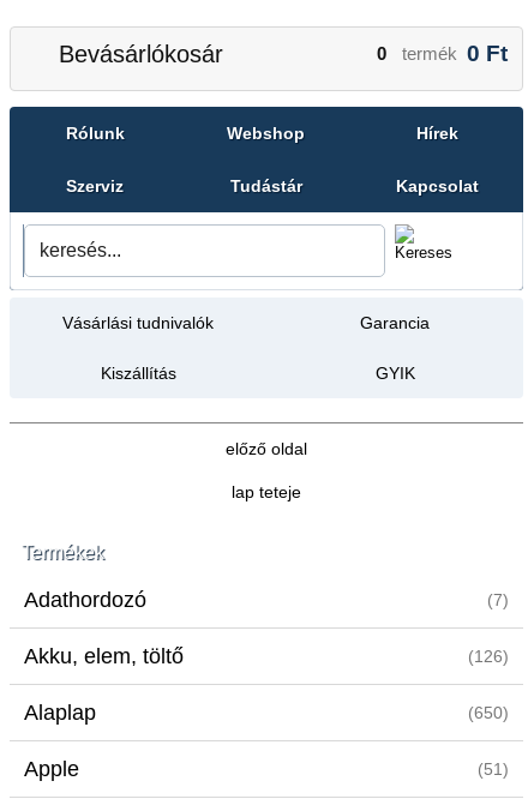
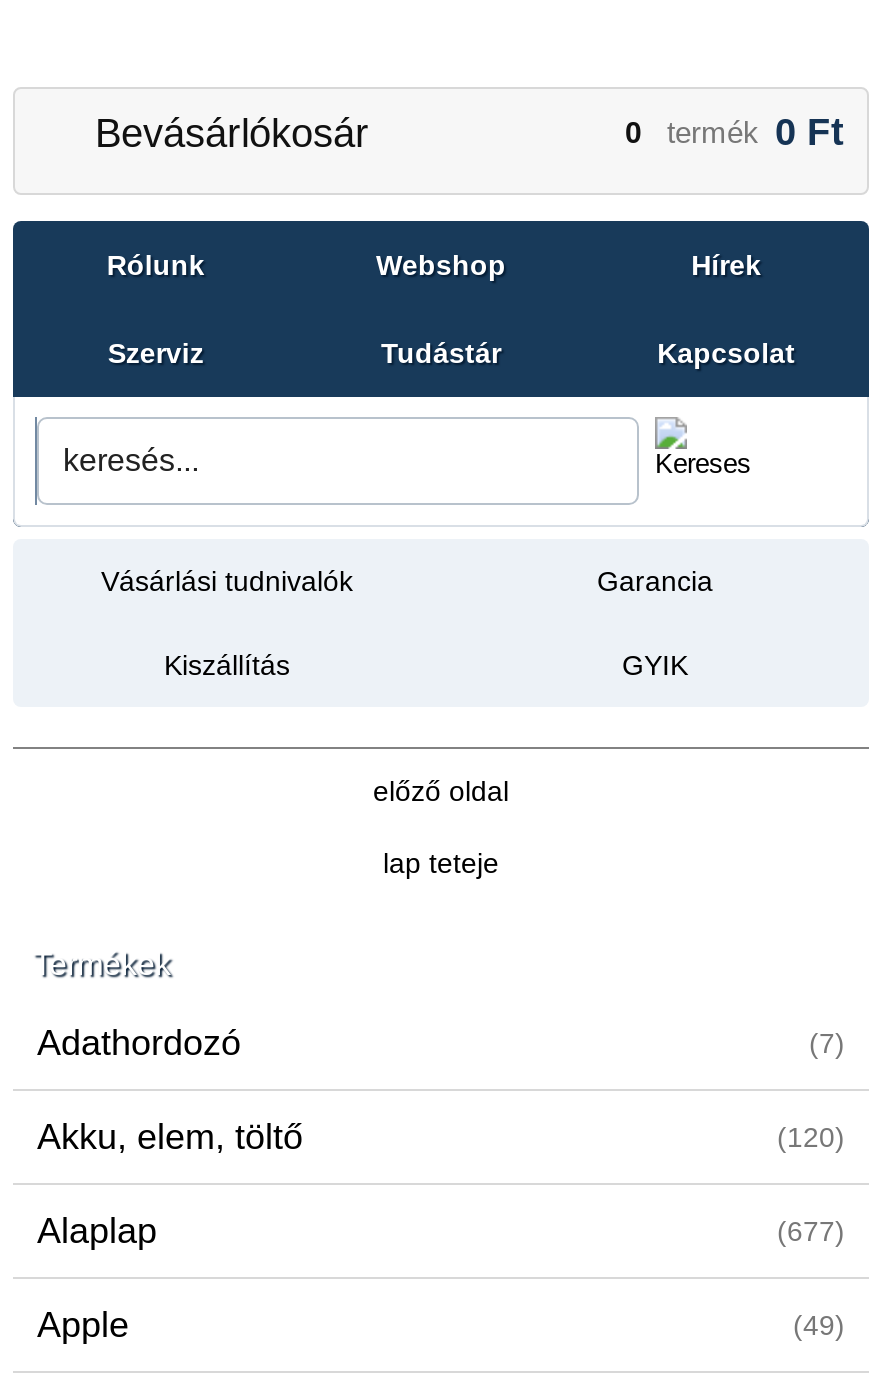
- (126)
+ (120)

- (650)
+ (677)

- (51)
+ (49)
